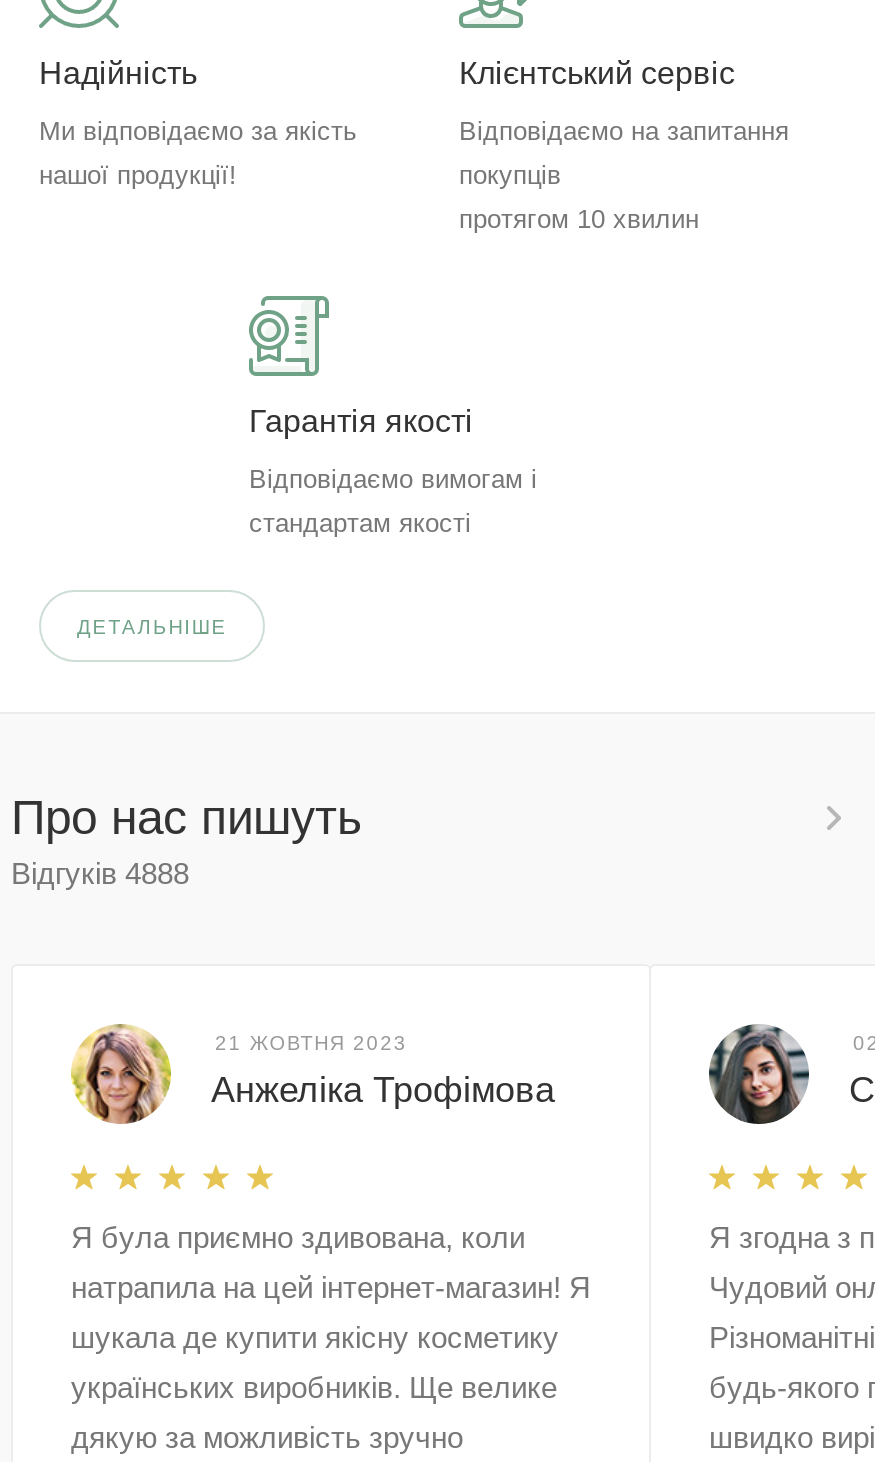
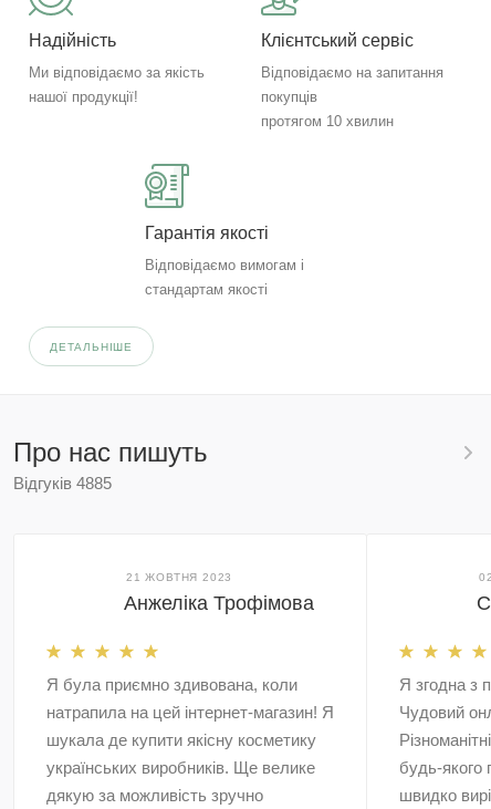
- Відгуків 4888
+ Відгуків 4885

- [image]

- [image]
